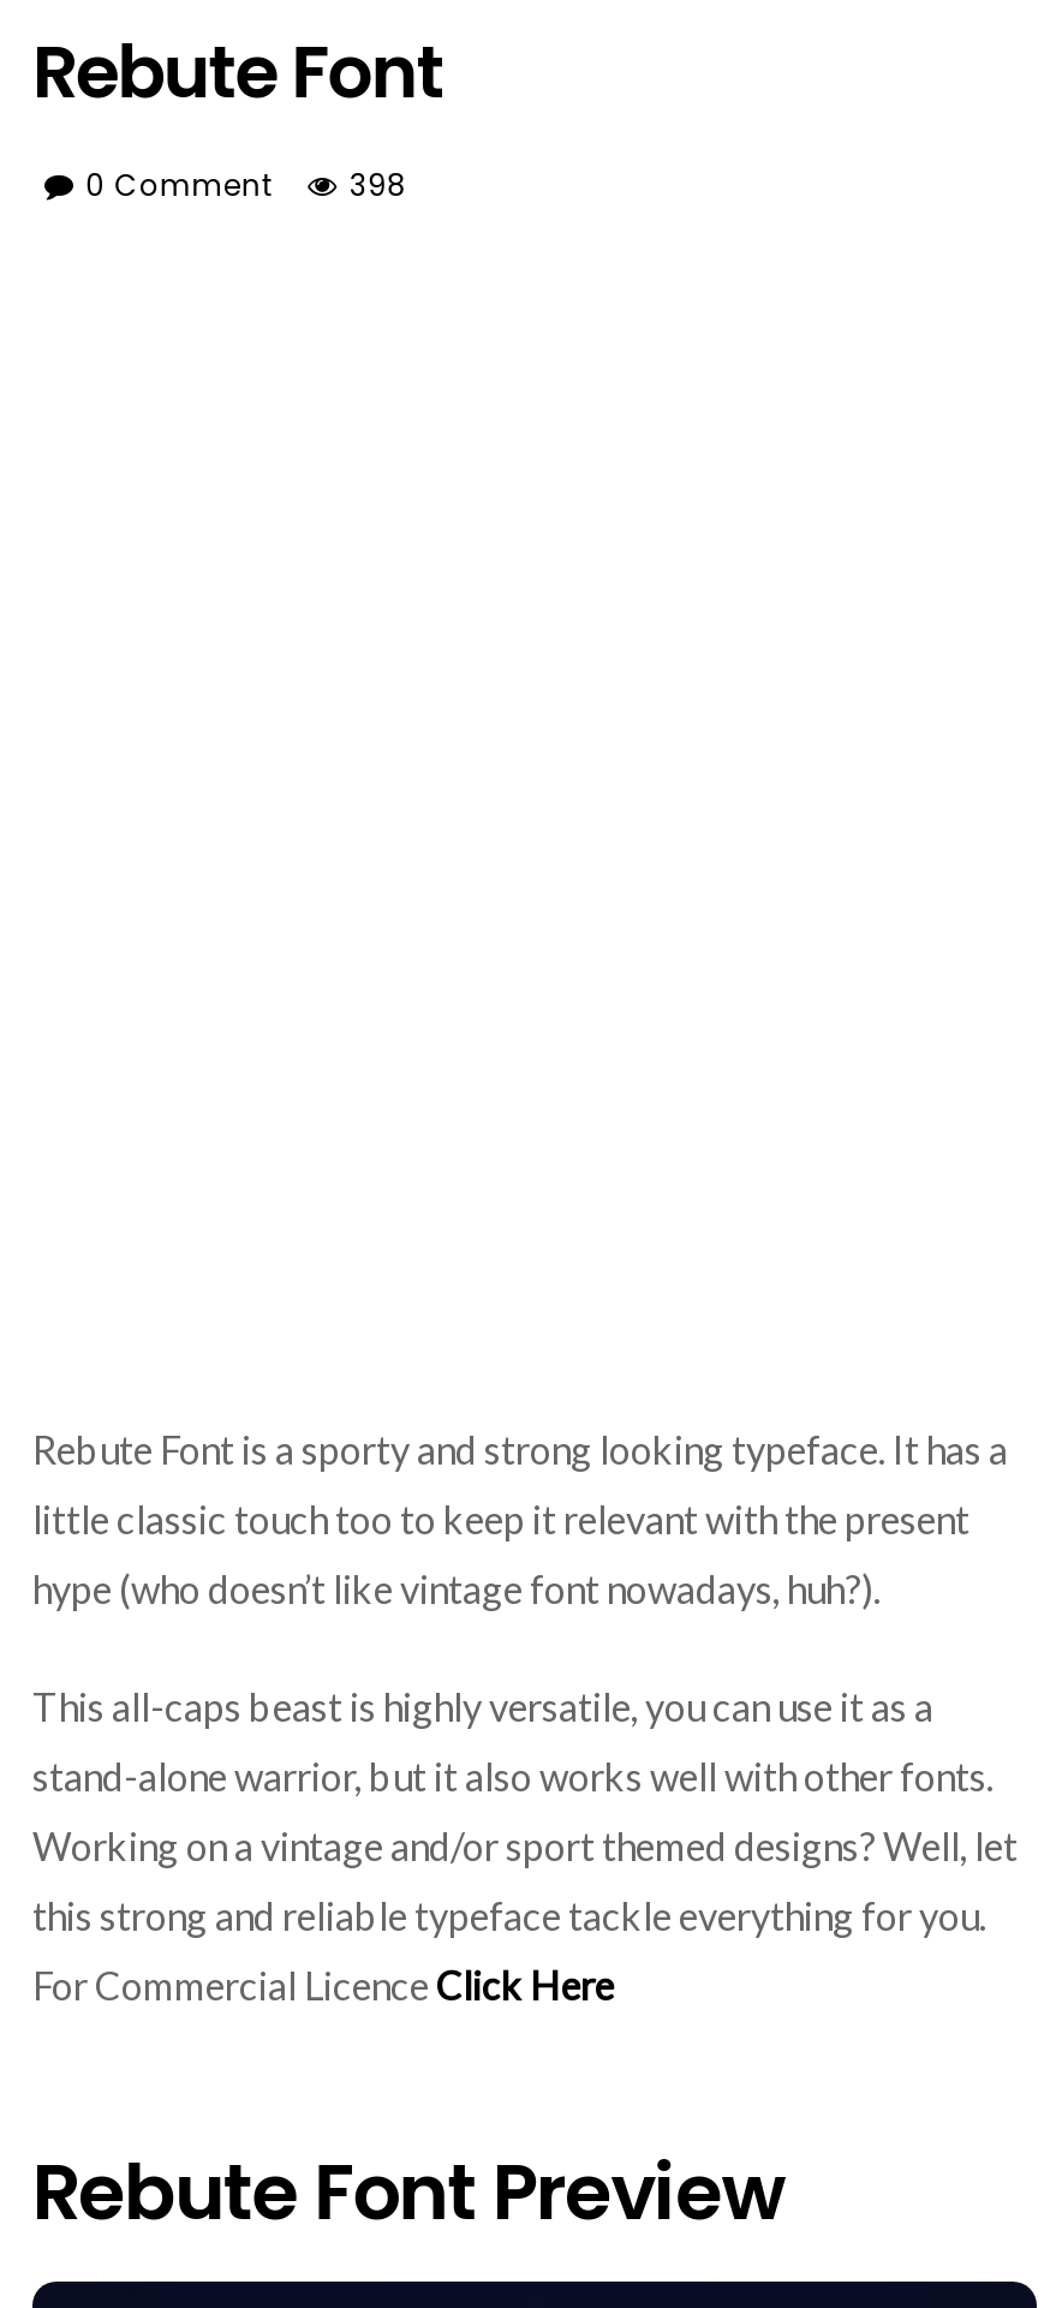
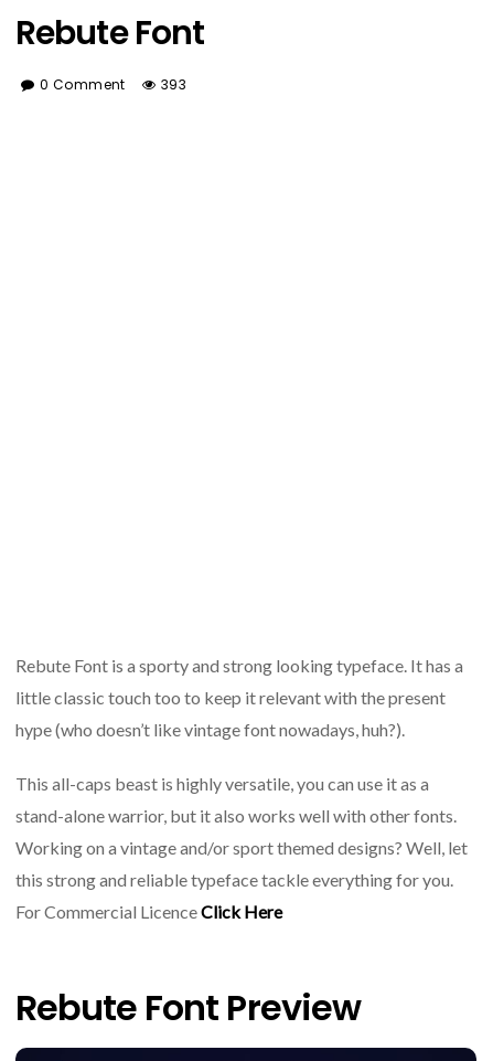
- 0 Comment 398
+ 0 Comment 393
